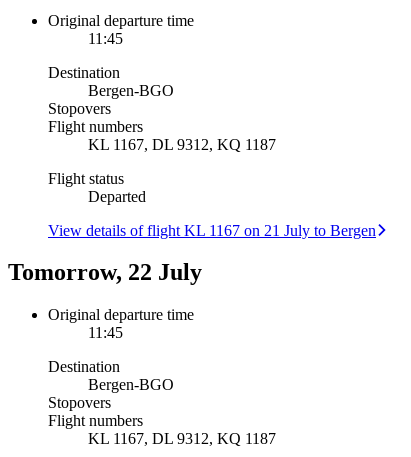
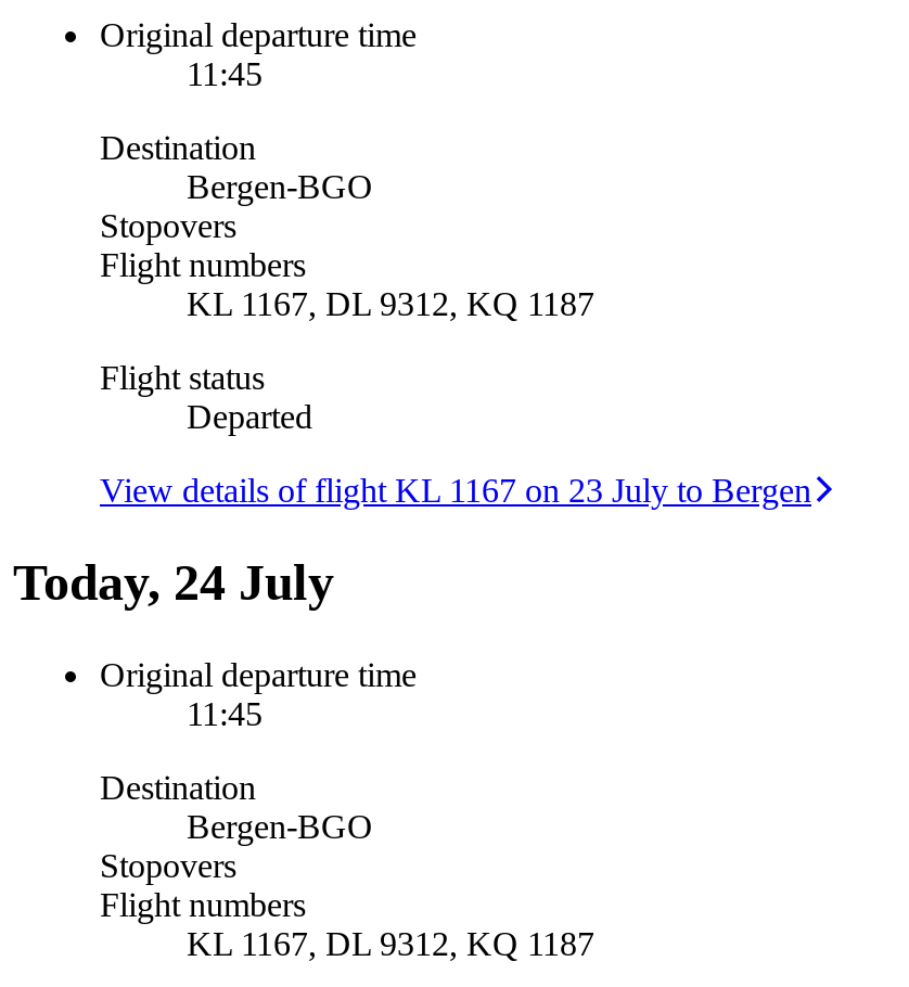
- View details of flight KL 1167 on 21 July to Bergen
+ View details of flight KL 1167 on 23 July to Bergen

- Tomorrow, 22 July
+ Today, 24 July
